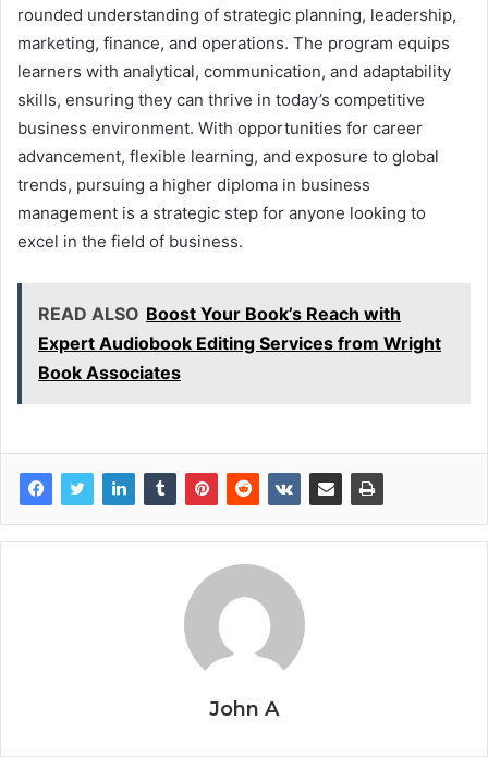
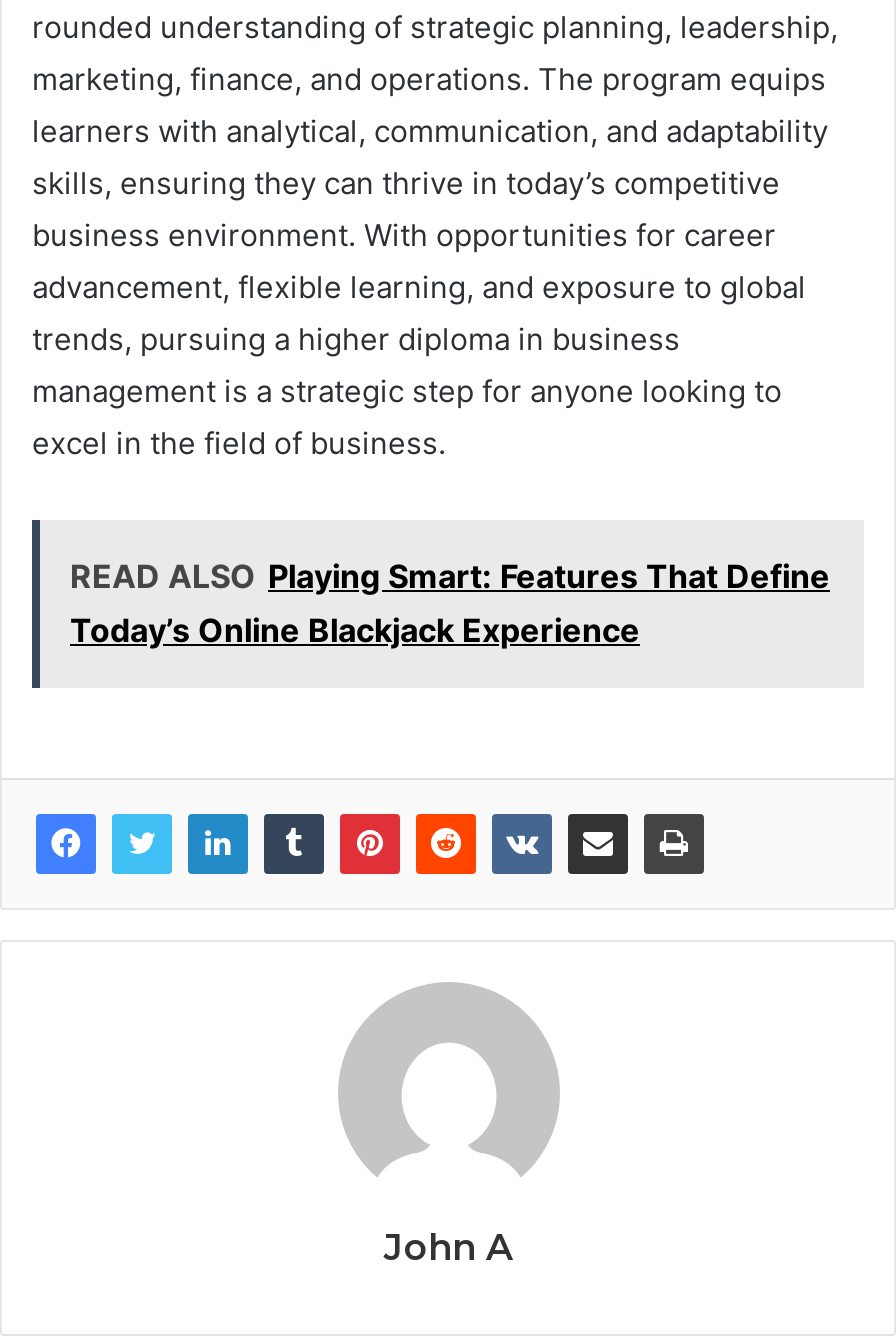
- READ ALSO Boost Your Book’s Reach with
- Expert Audiobook Editing Services from Wright
- Book Associates
+ READ ALSO Playing Smart: Features That Define
+ Today’s Online Blackjack Experience
